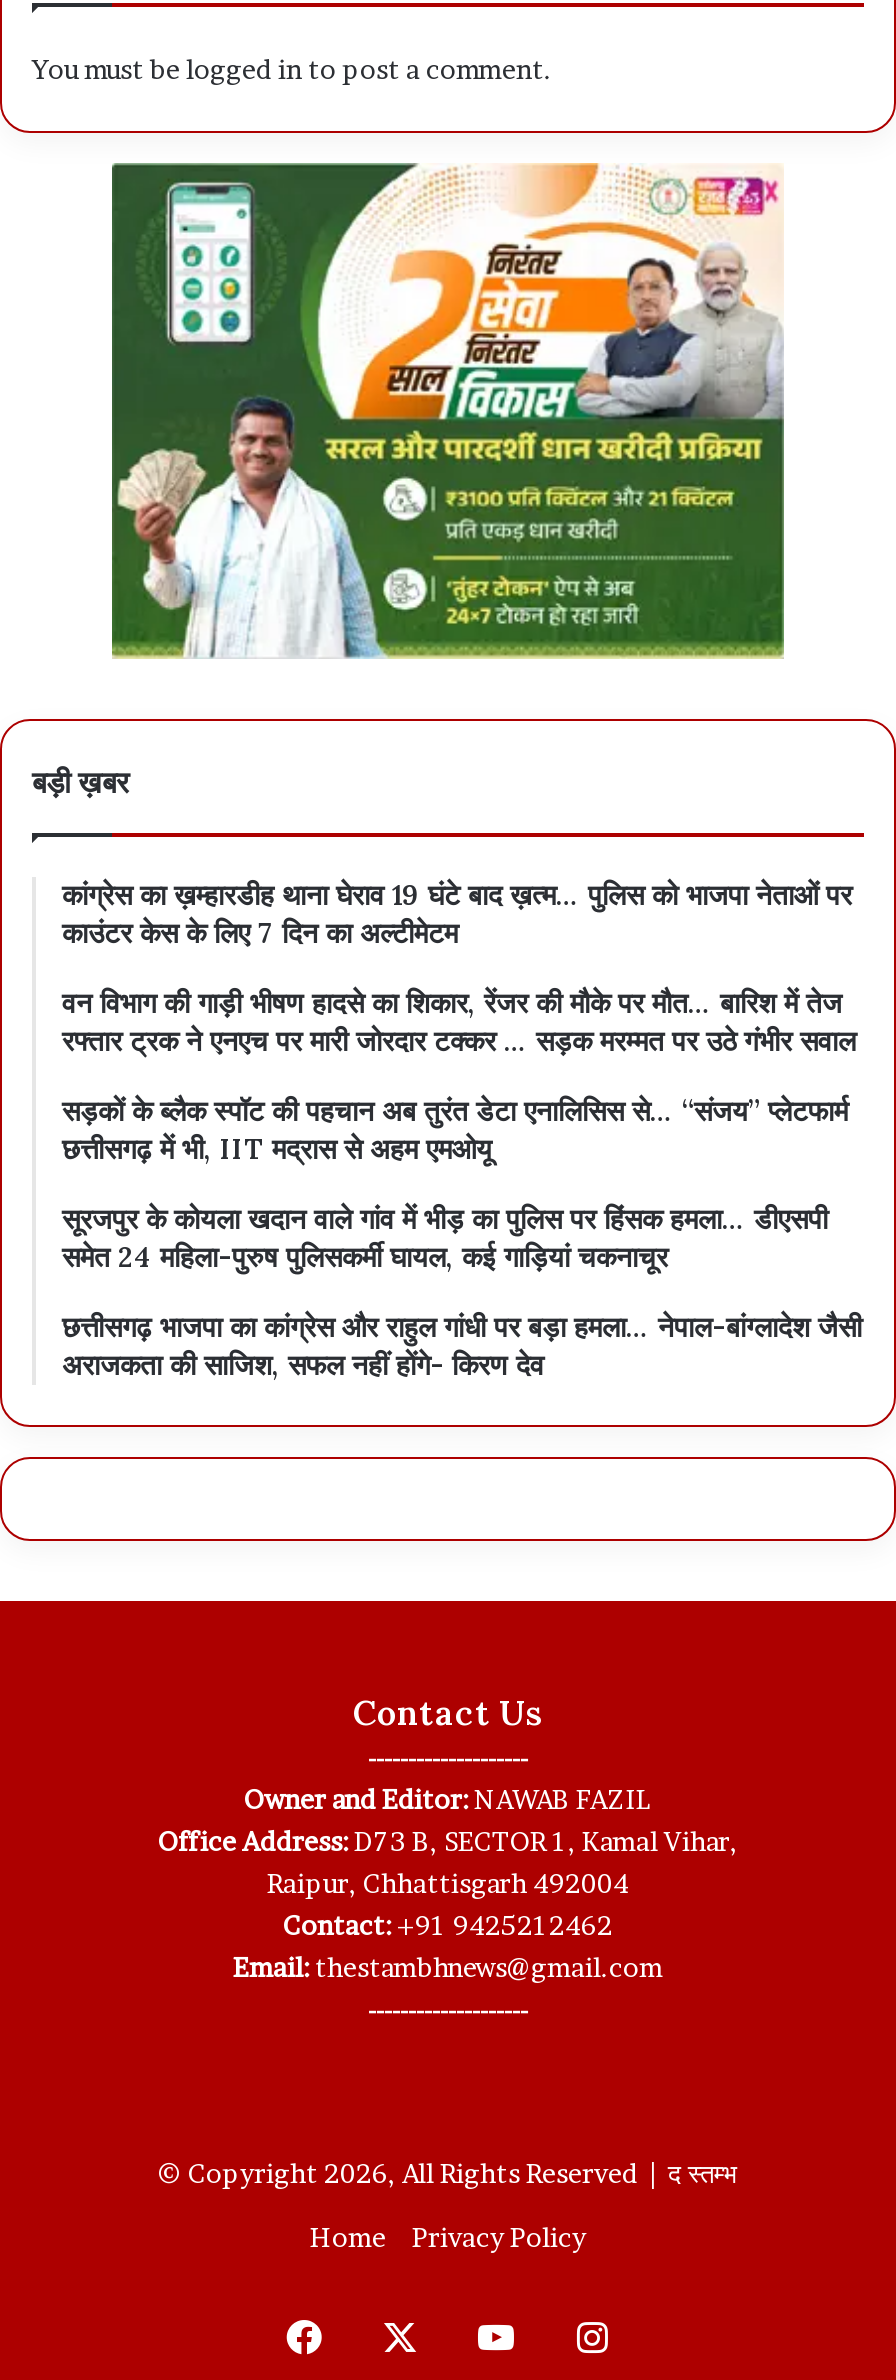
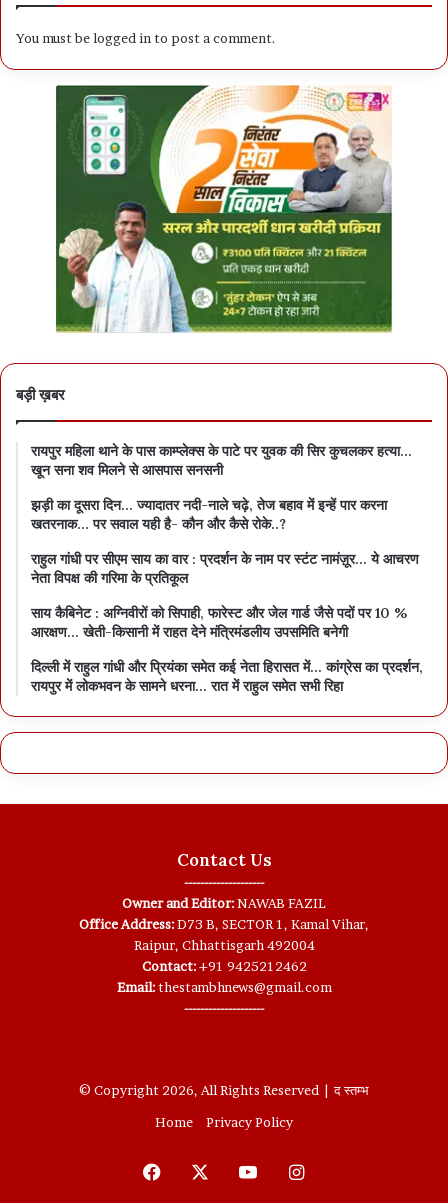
- कांग्रेस का ख़म्हारडीह थाना घेराव 19 घंटे बाद ख़त्म… पुलिस को भाजपा नेताओं पर
- काउंटर केस के लिए 7 दिन का अल्टीमेटम
+ रायपुर महिला थाने के पास काम्प्लेक्स के पाटे पर युवक की सिर कुचलकर हत्या…
+ खून सना शव मिलने से आसपास सनसनी

- वन विभाग की गाड़ी भीषण हादसे का शिकार, रेंजर की मौके पर मौत… बारिश में तेज
- रफ्तार ट्रक ने एनएच पर मारी जोरदार टक्कर … सड़क मरम्मत पर उठे गंभीर सवाल
+ झड़ी का दूसरा दिन… ज्यादातर नदी-नाले चढ़े, तेज बहाव में इन्हें पार करना
+ खतरनाक… पर सवाल यही है- कौन और कैसे रोके..?

- सड़कों के ब्लैक स्पॉट की पहचान अब तुरंत डेटा एनालिसिस से… “संजय” प्लेटफार्म
- छत्तीसगढ़ में भी, IIT मद्रास से अहम एमओयू
+ राहुल गांधी पर सीएम साय का वार : प्रदर्शन के नाम पर स्टंट नामंज़ूर… ये आचरण
+ नेता विपक्ष की गरिमा के प्रतिकूल

- सूरजपुर के कोयला खदान वाले गांव में भीड़ का पुलिस पर हिंसक हमला… डीएसपी
- समेत 24 महिला-पुरुष पुलिसकर्मी घायल, कई गाड़ियां चकनाचूर
+ साय कैबिनेट : अग्निवीरों को सिपाही, फारेस्ट और जेल गार्ड जैसे पदों पर 10 %
+ आरक्षण… खेती-किसानी में राहत देने मंत्रिमंडलीय उपसमिति बनेगी

- छत्तीसगढ़ भाजपा का कांग्रेस और राहुल गांधी पर बड़ा हमला… नेपाल-बांग्लादेश जैसी
- अराजकता की साजिश, सफल नहीं होंगे- किरण देव
+ दिल्ली में राहुल गांधी और प्रियंका समेत कई नेता हिरासत में… कांग्रेस का प्रदर्शन,
+ रायपुर में लोकभवन के सामने धरना… रात में राहुल समेत सभी रिहा
